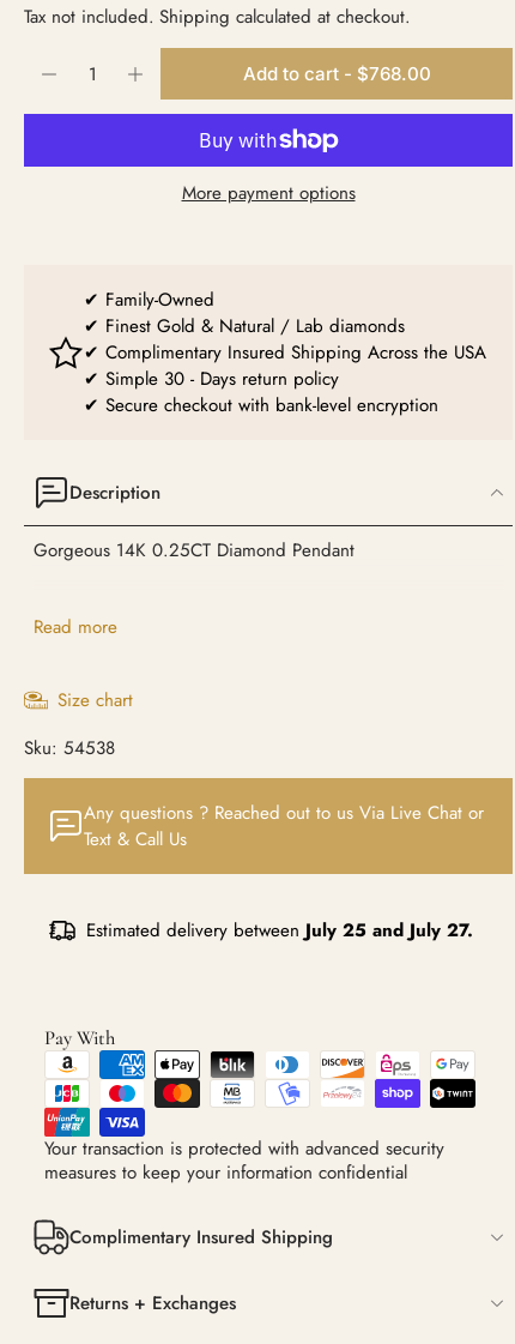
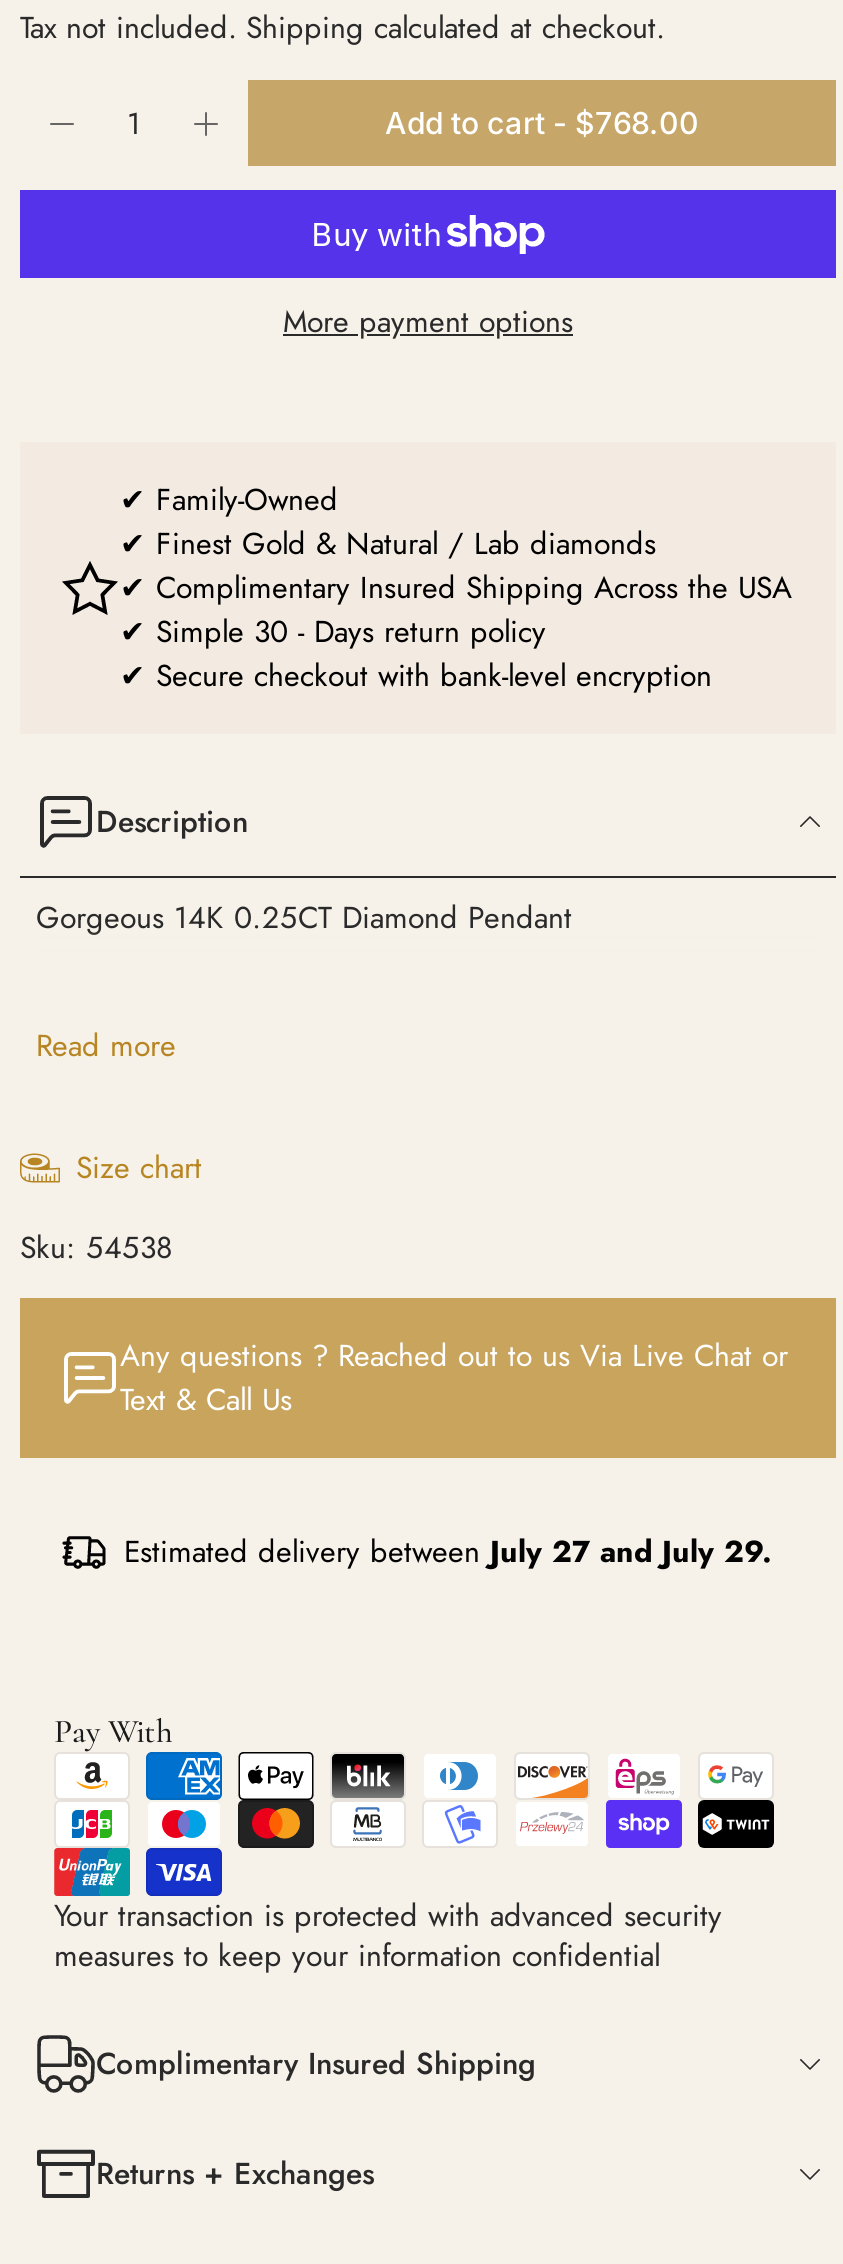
- Estimated delivery between July 25 and July 27.
+ Estimated delivery between July 27 and July 29.
